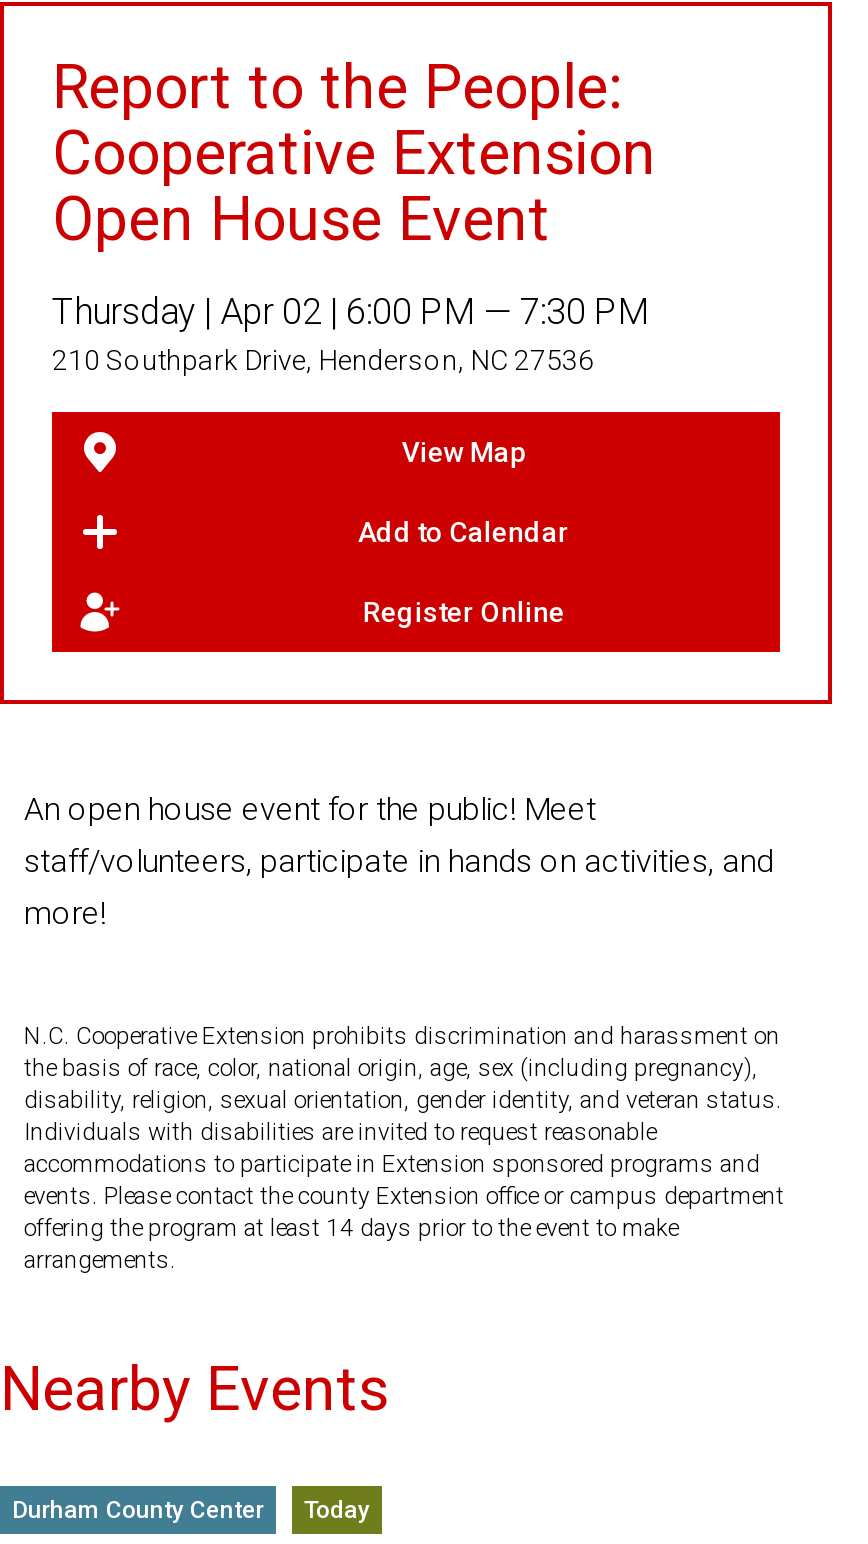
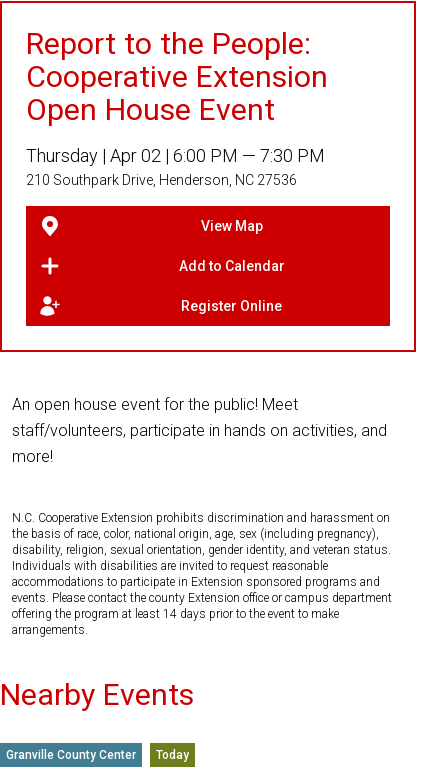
- Durham County Center
+ Granville County Center
